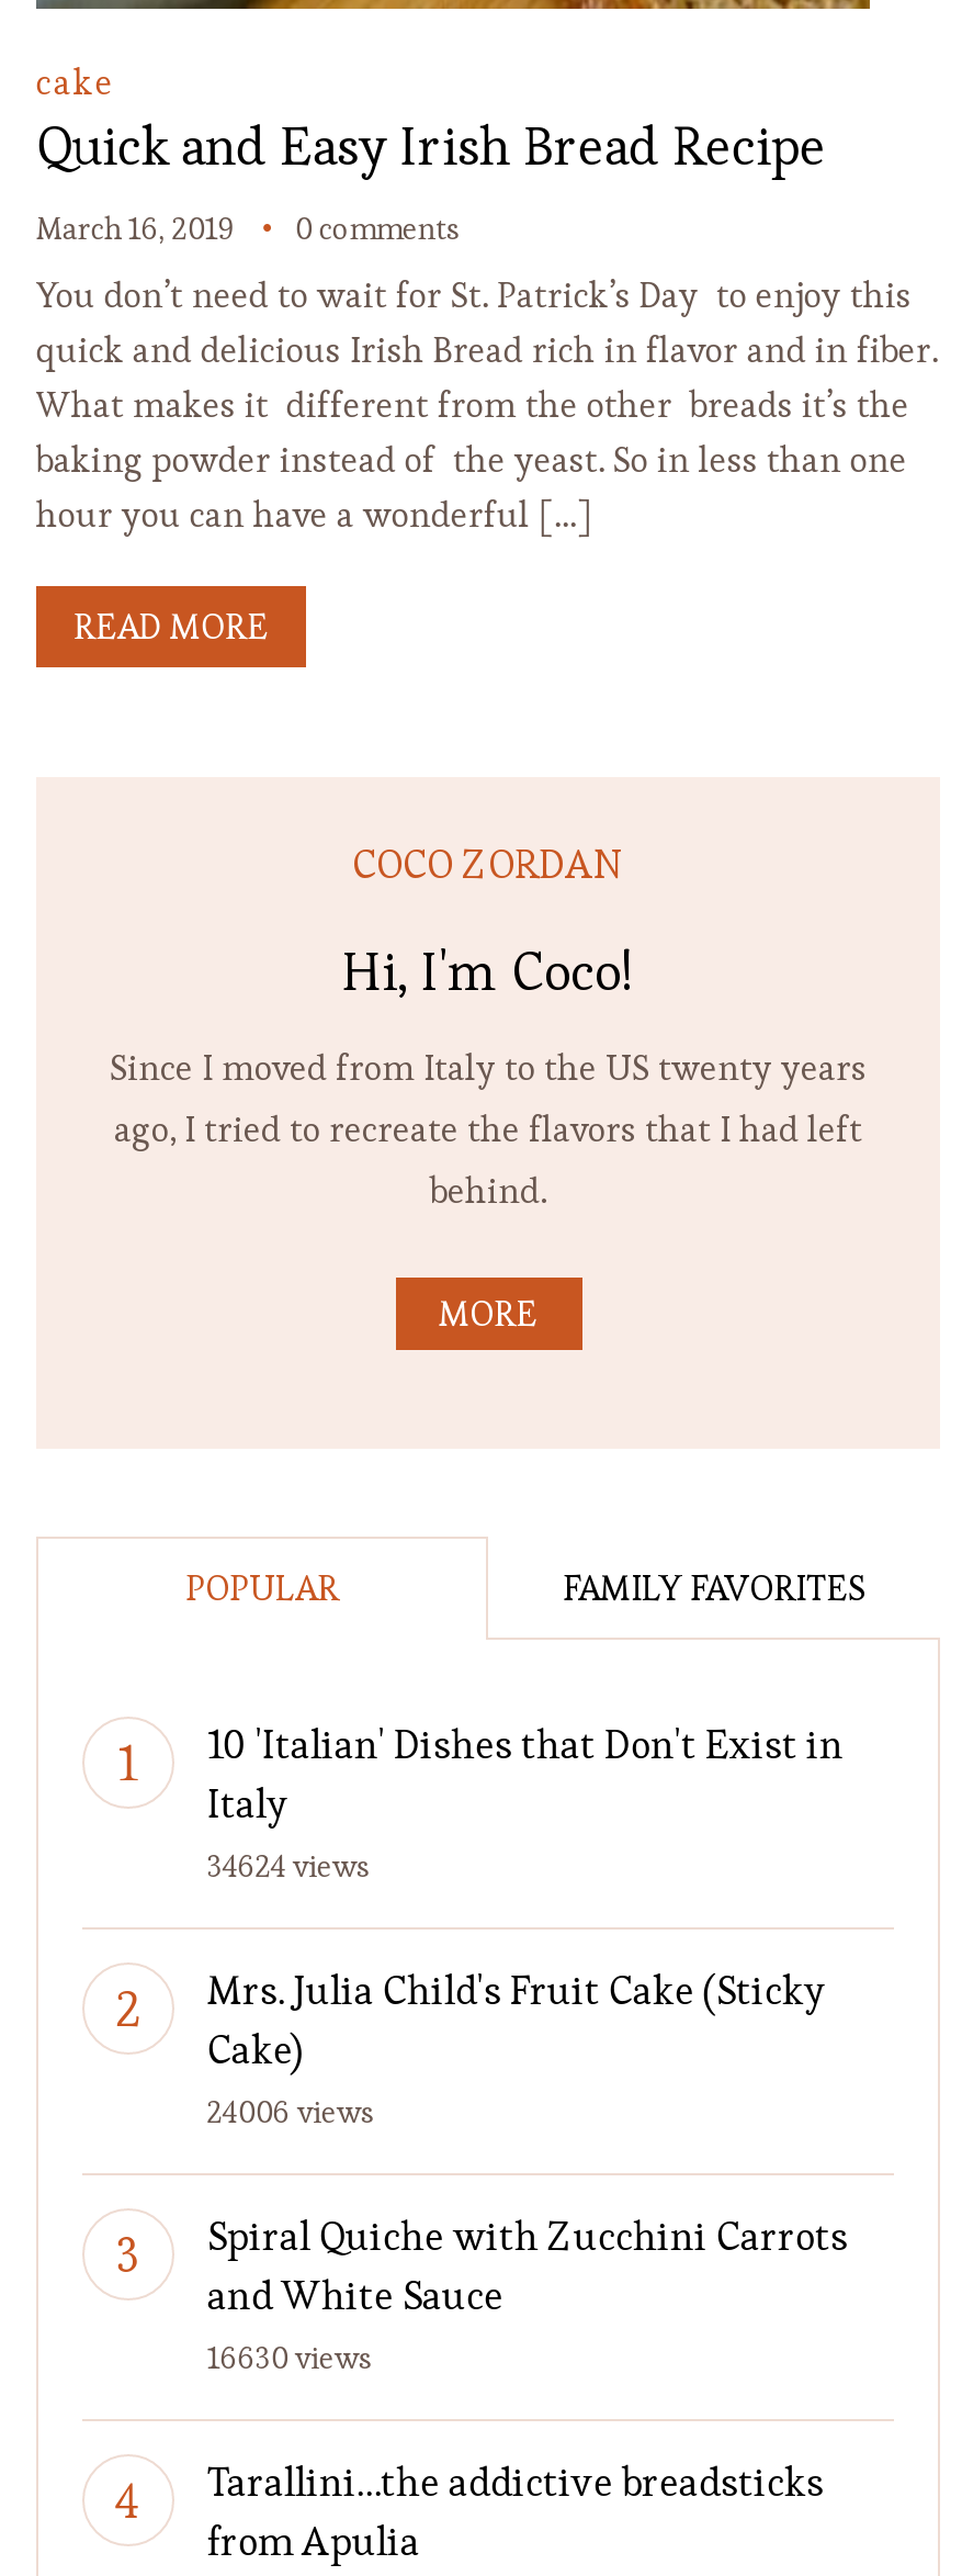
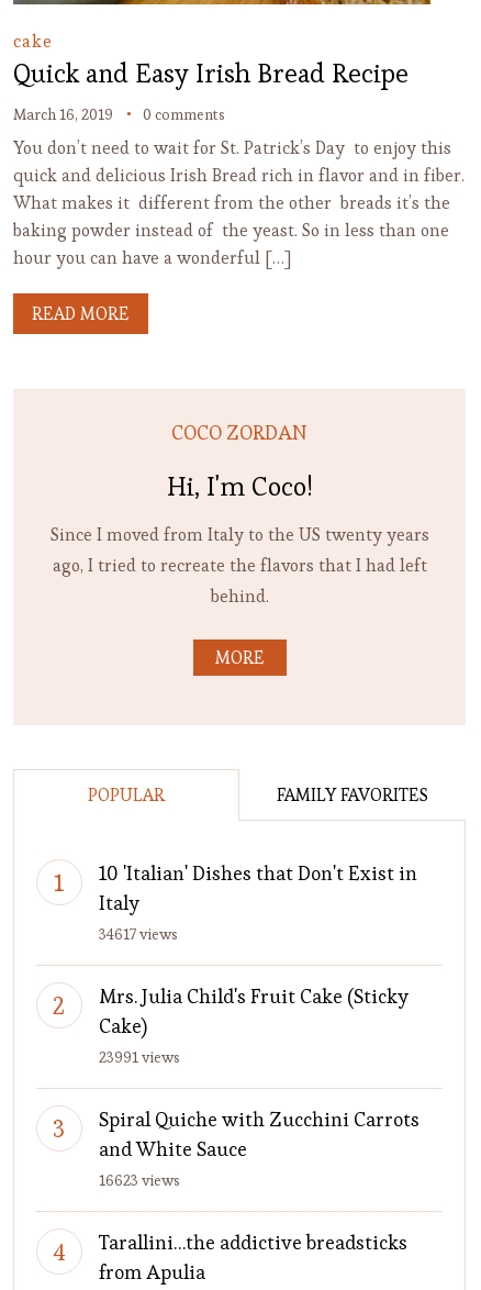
- 34624 views
+ 34617 views

- 24006 views
+ 23991 views

- 16630 views
+ 16623 views
